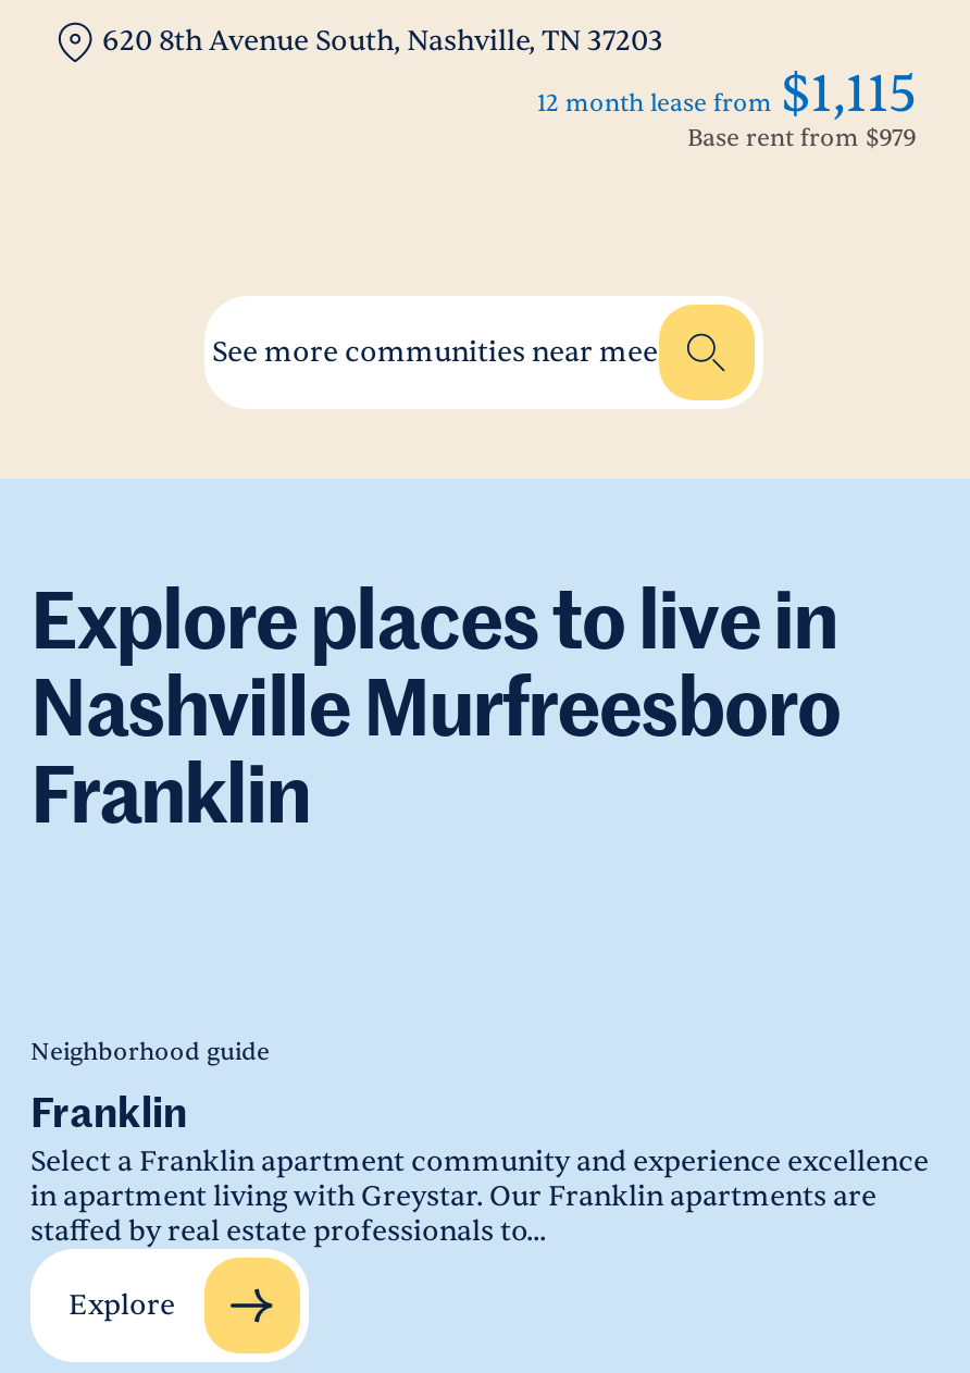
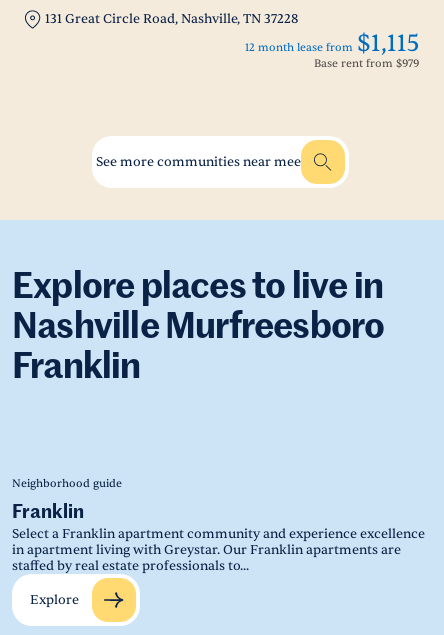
- 620 8th Avenue South, Nashville, TN 37203
+ 131 Great Circle Road, Nashville, TN 37228
